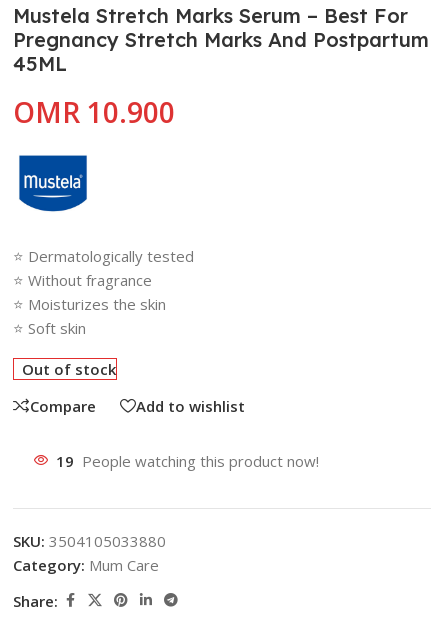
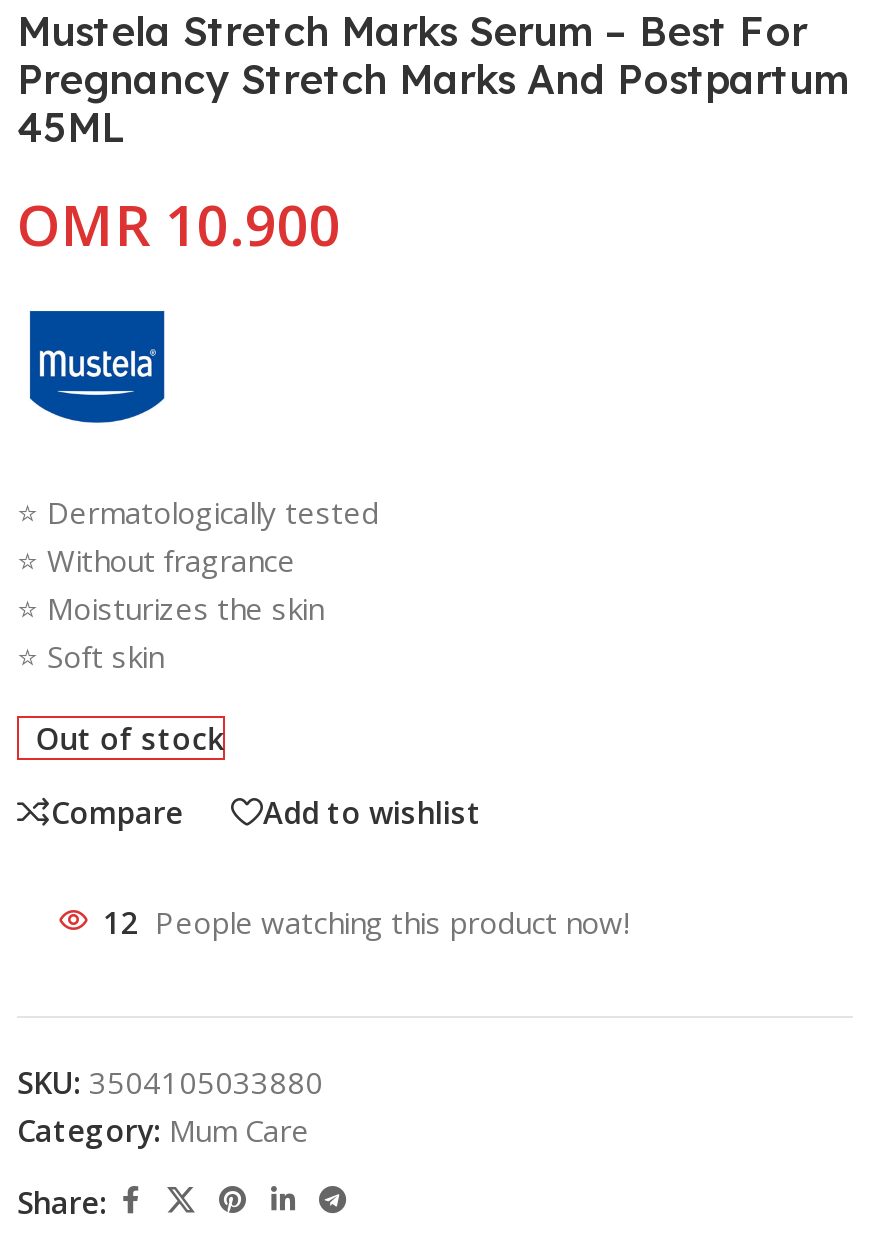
- 19 People watching this product now!
+ 12 People watching this product now!
